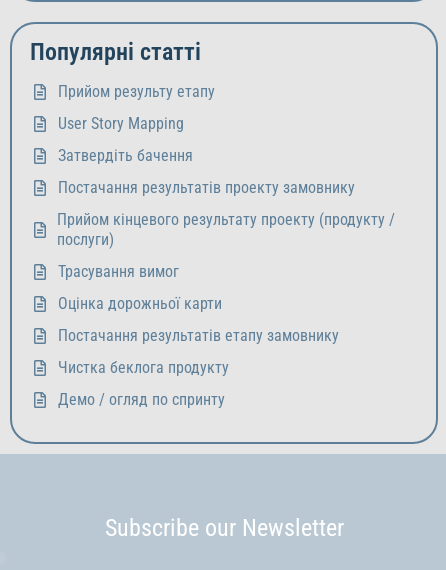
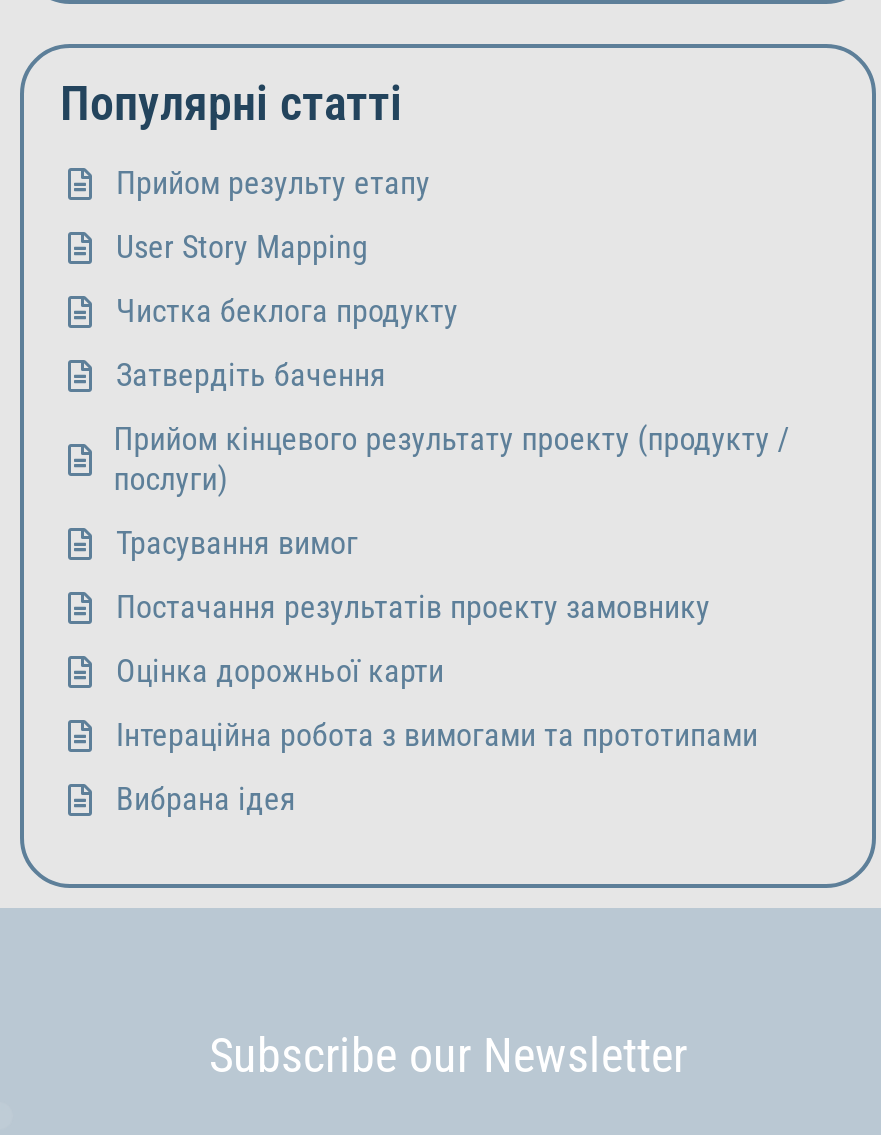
moved down: Затвердіть бачення

moved down: Постачання результатів проекту замовнику

moved down: Оцінка дорожньої карти

- Постачання результатів етапу замовнику
- Демо / огляд по спринту
+ Інтераційна робота з вимогами та прототипами
+ Вибрана ідея

moved up: Чистка беклога продукту
